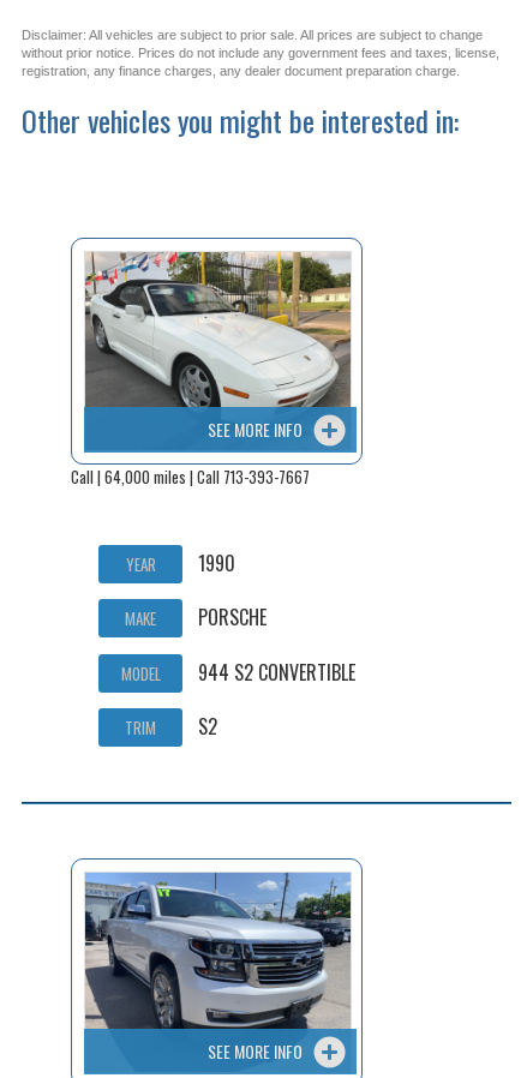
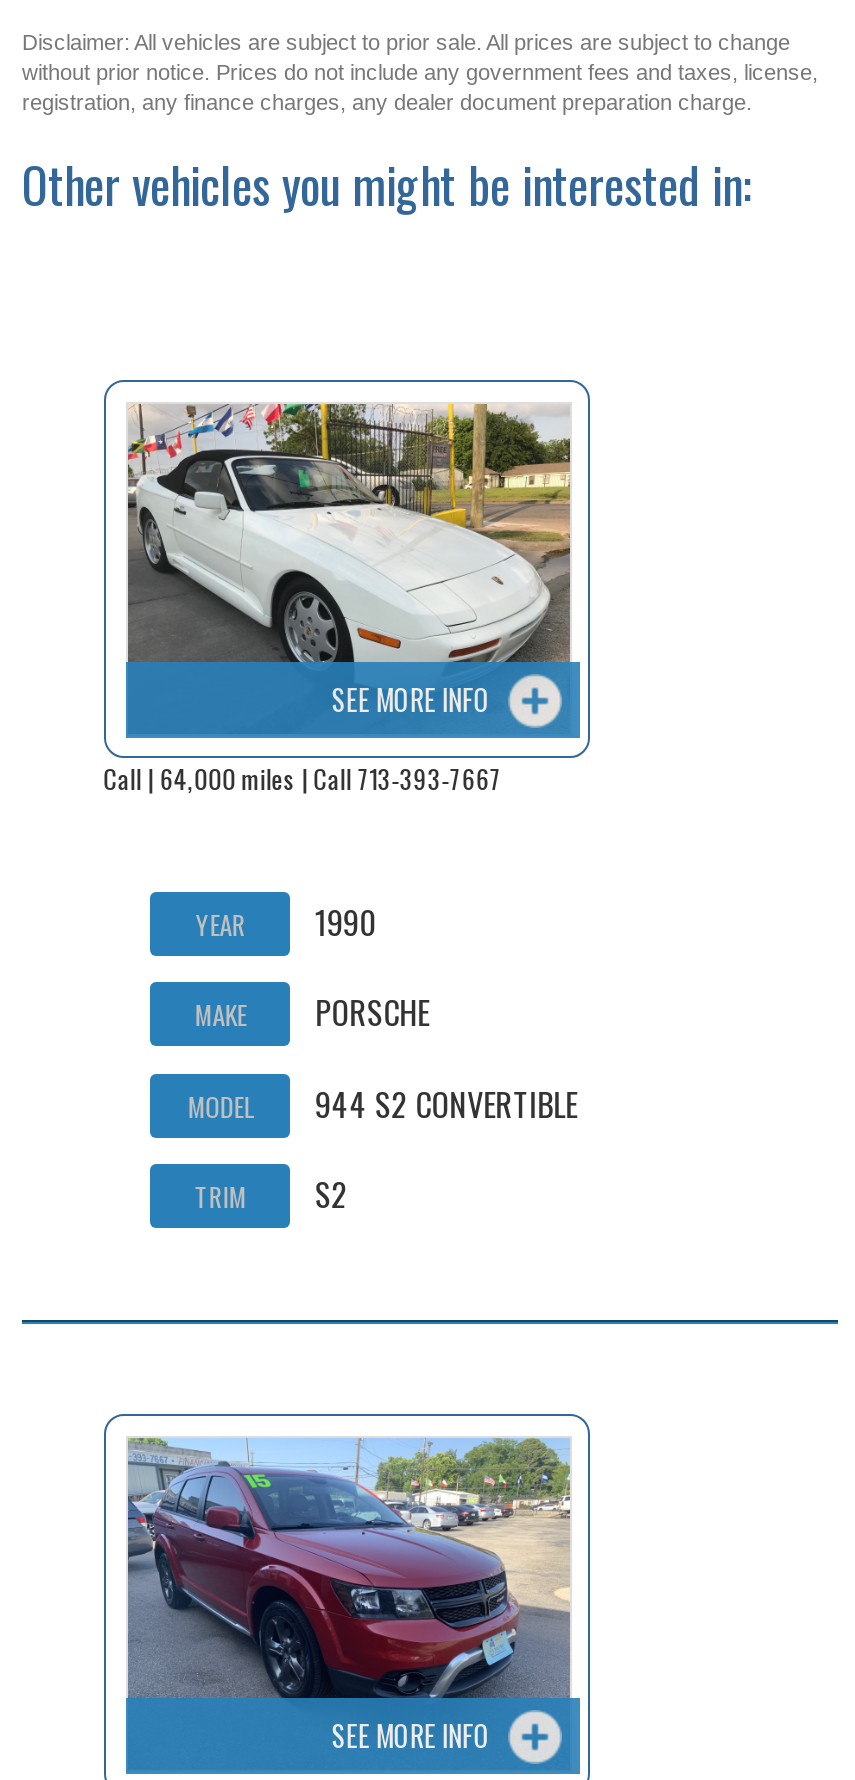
- [image]
+ [image]
